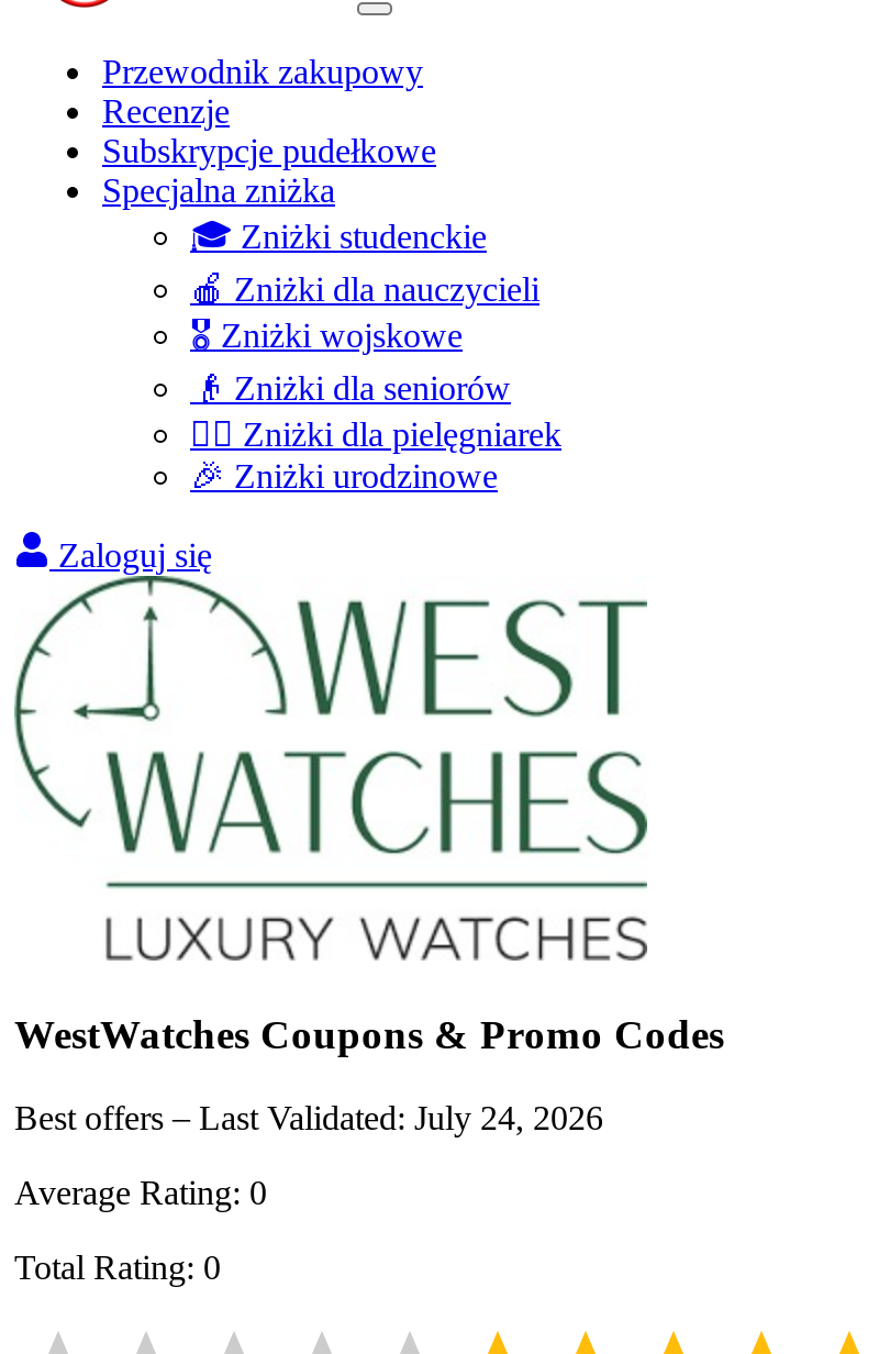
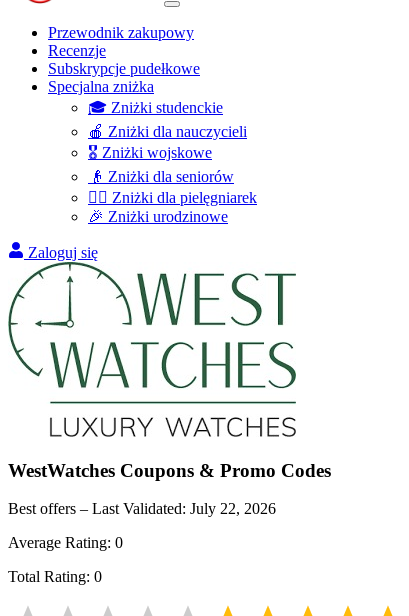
- Best offers – Last Validated: July 24, 2026
+ Best offers – Last Validated: July 22, 2026
